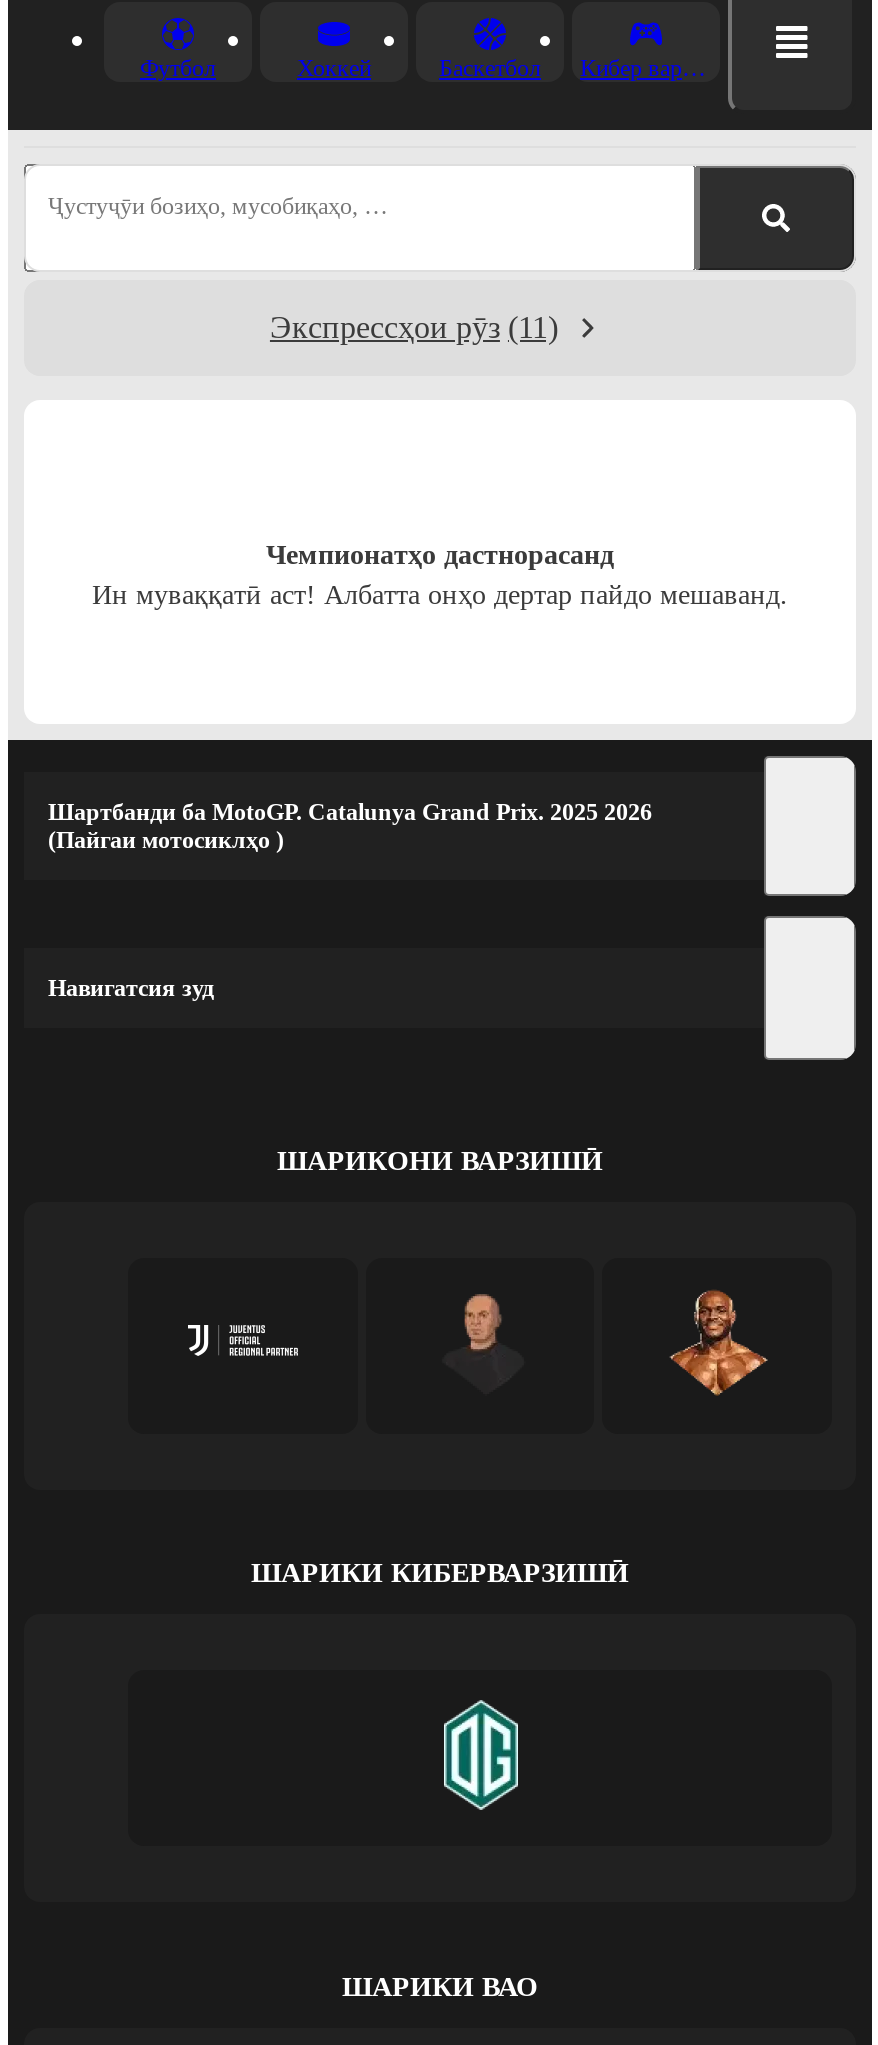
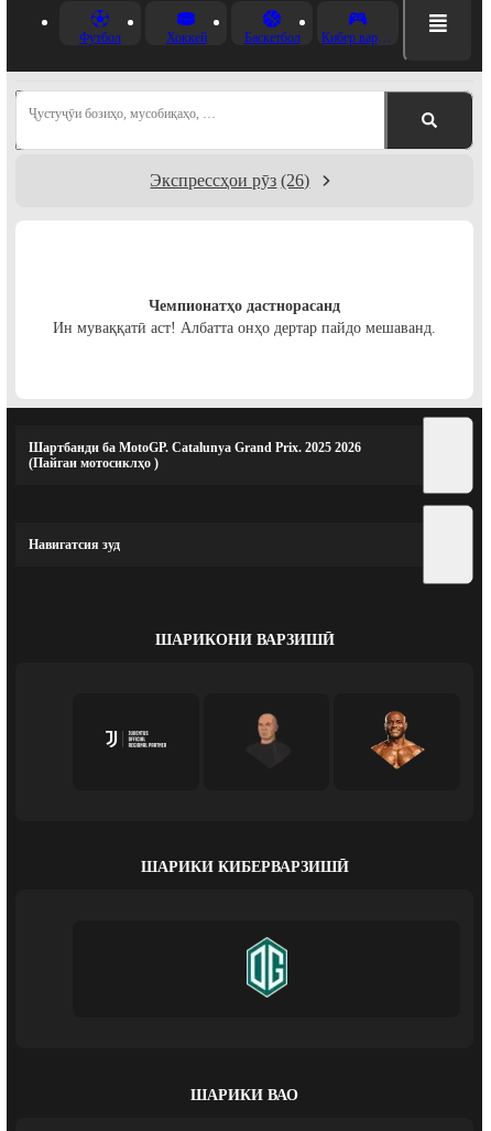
- Экспрессҳои рӯз (11)
+ Экспрессҳои рӯз (26)
